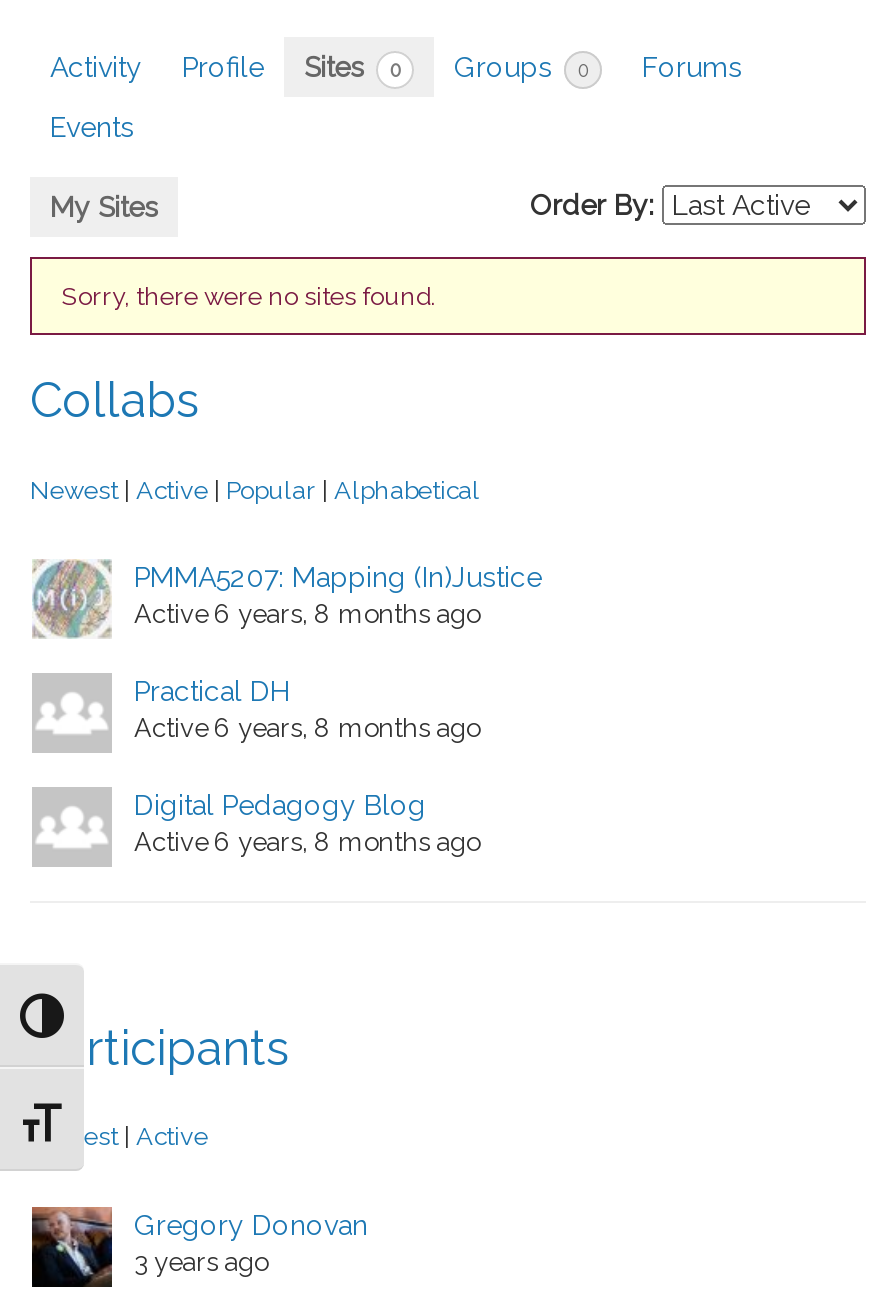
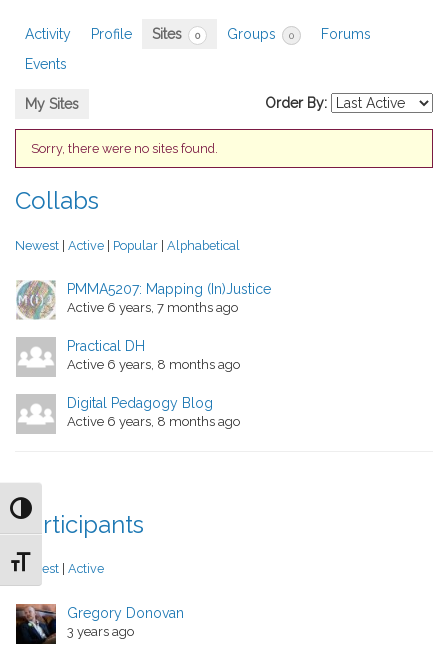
- Active 6 years, 8 months ago
+ Active 6 years, 7 months ago
